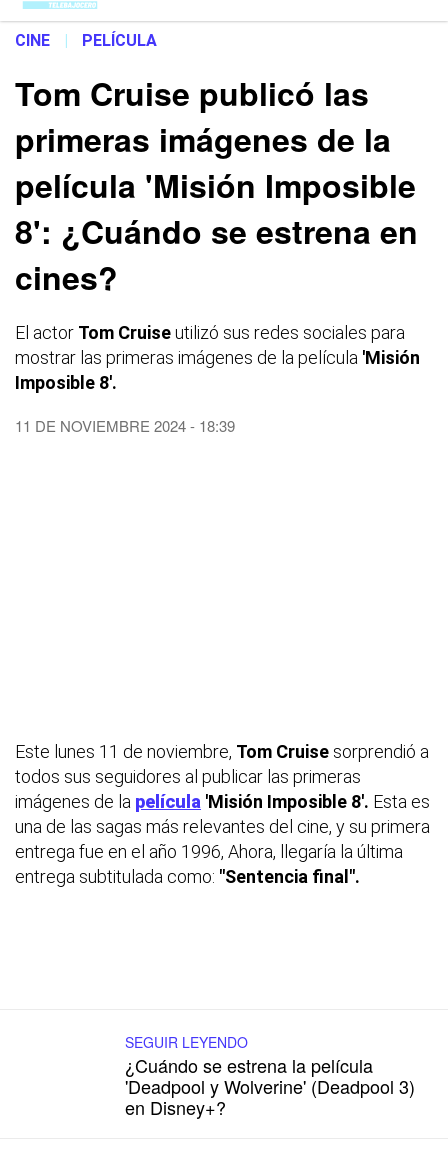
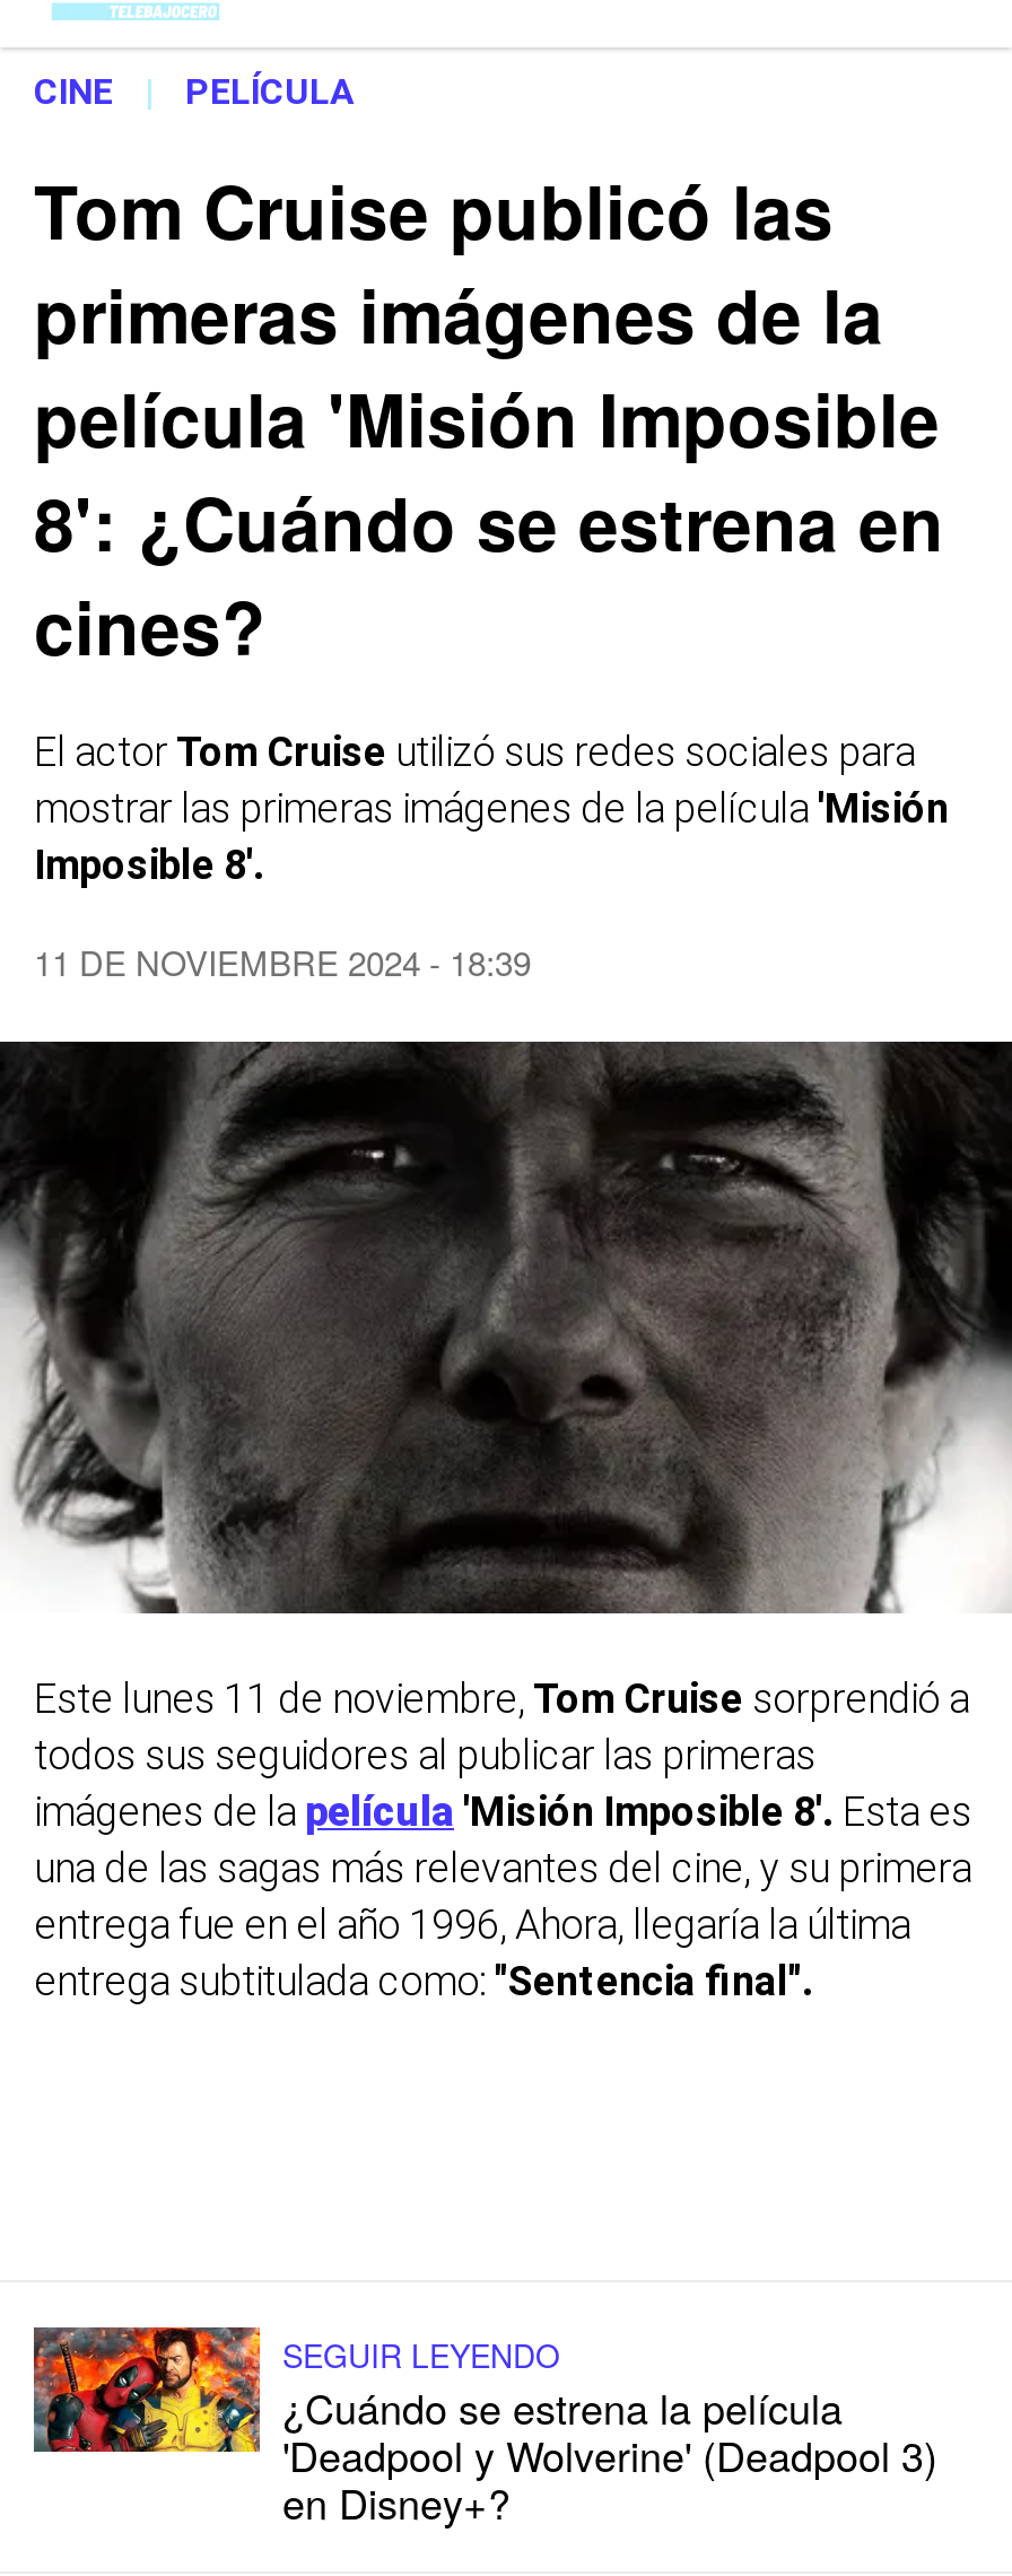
+ [image]

+ [image]
